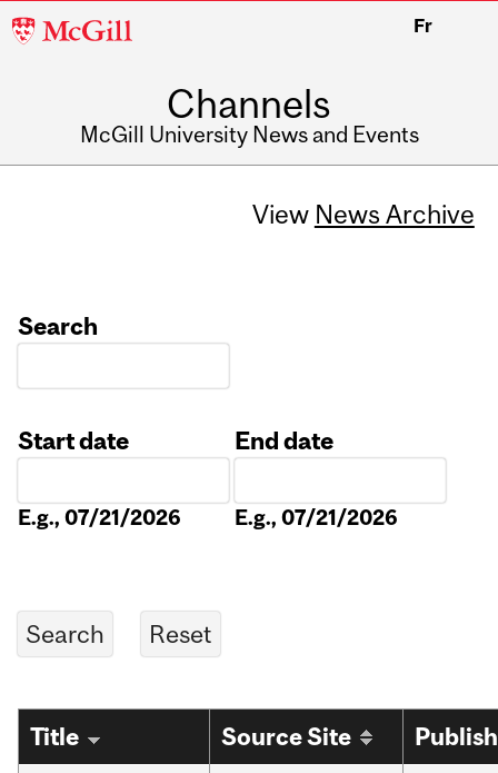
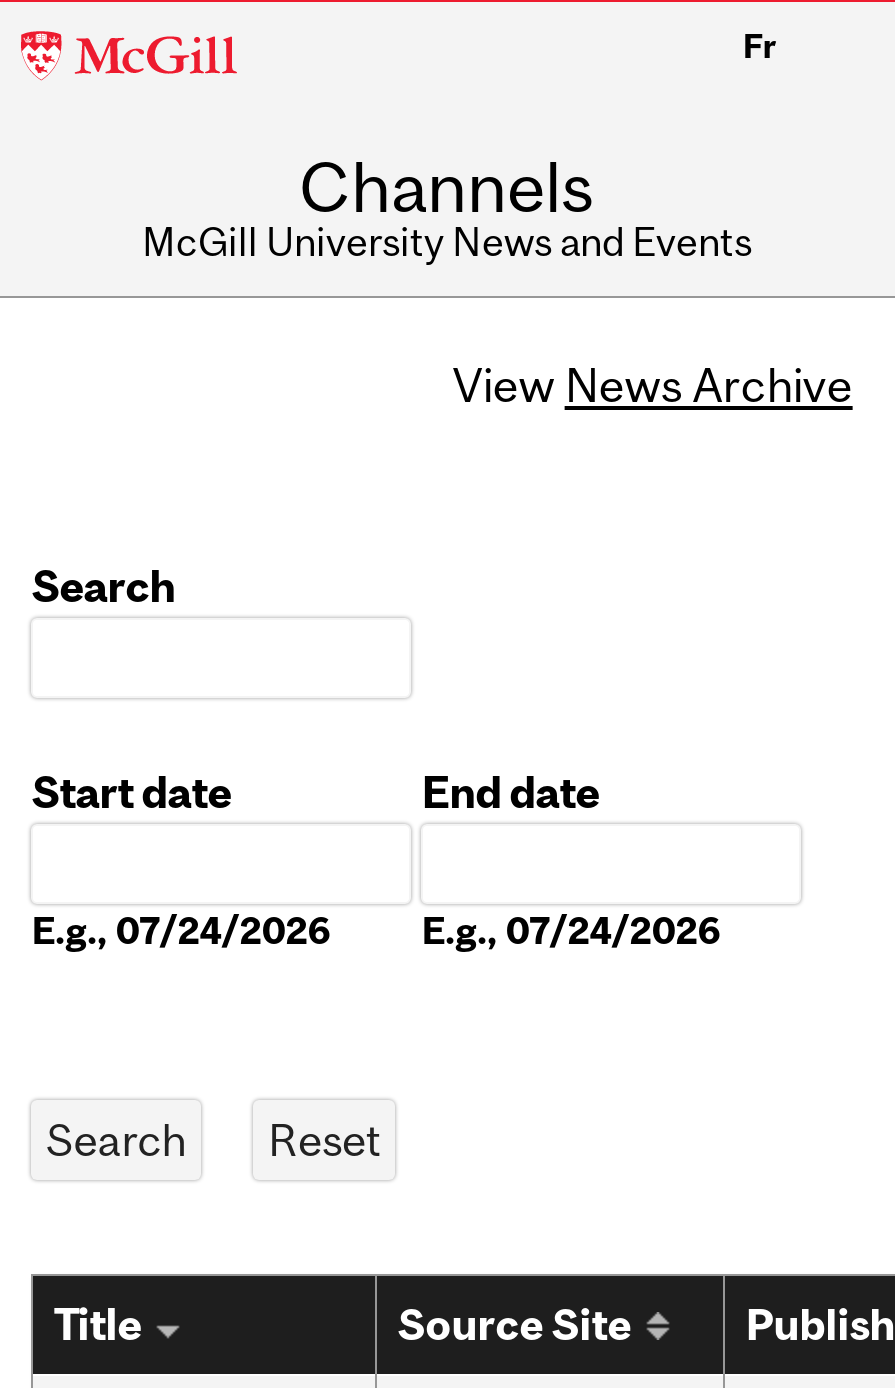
- E.g., 07/21/2026
+ E.g., 07/24/2026

- E.g., 07/21/2026
+ E.g., 07/24/2026
